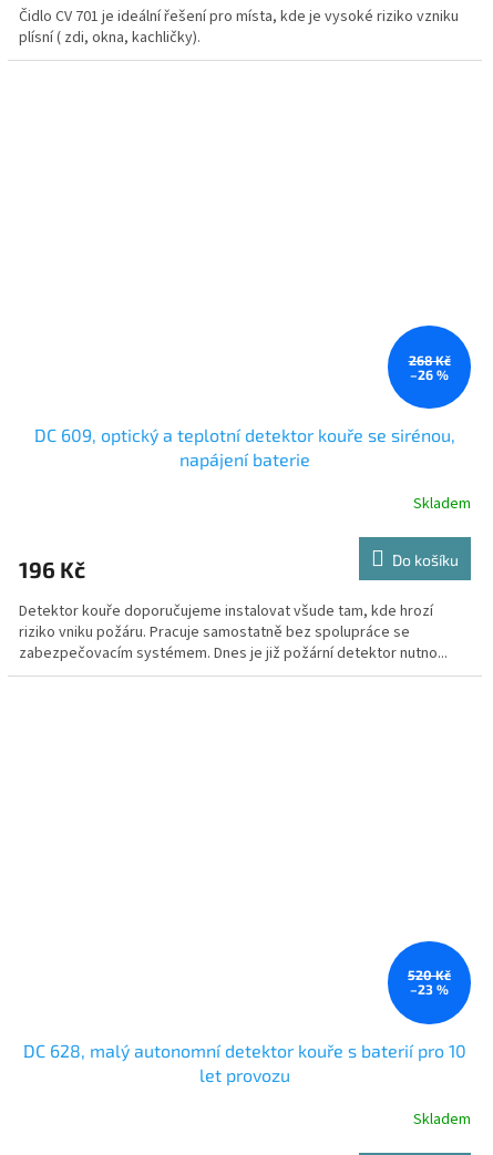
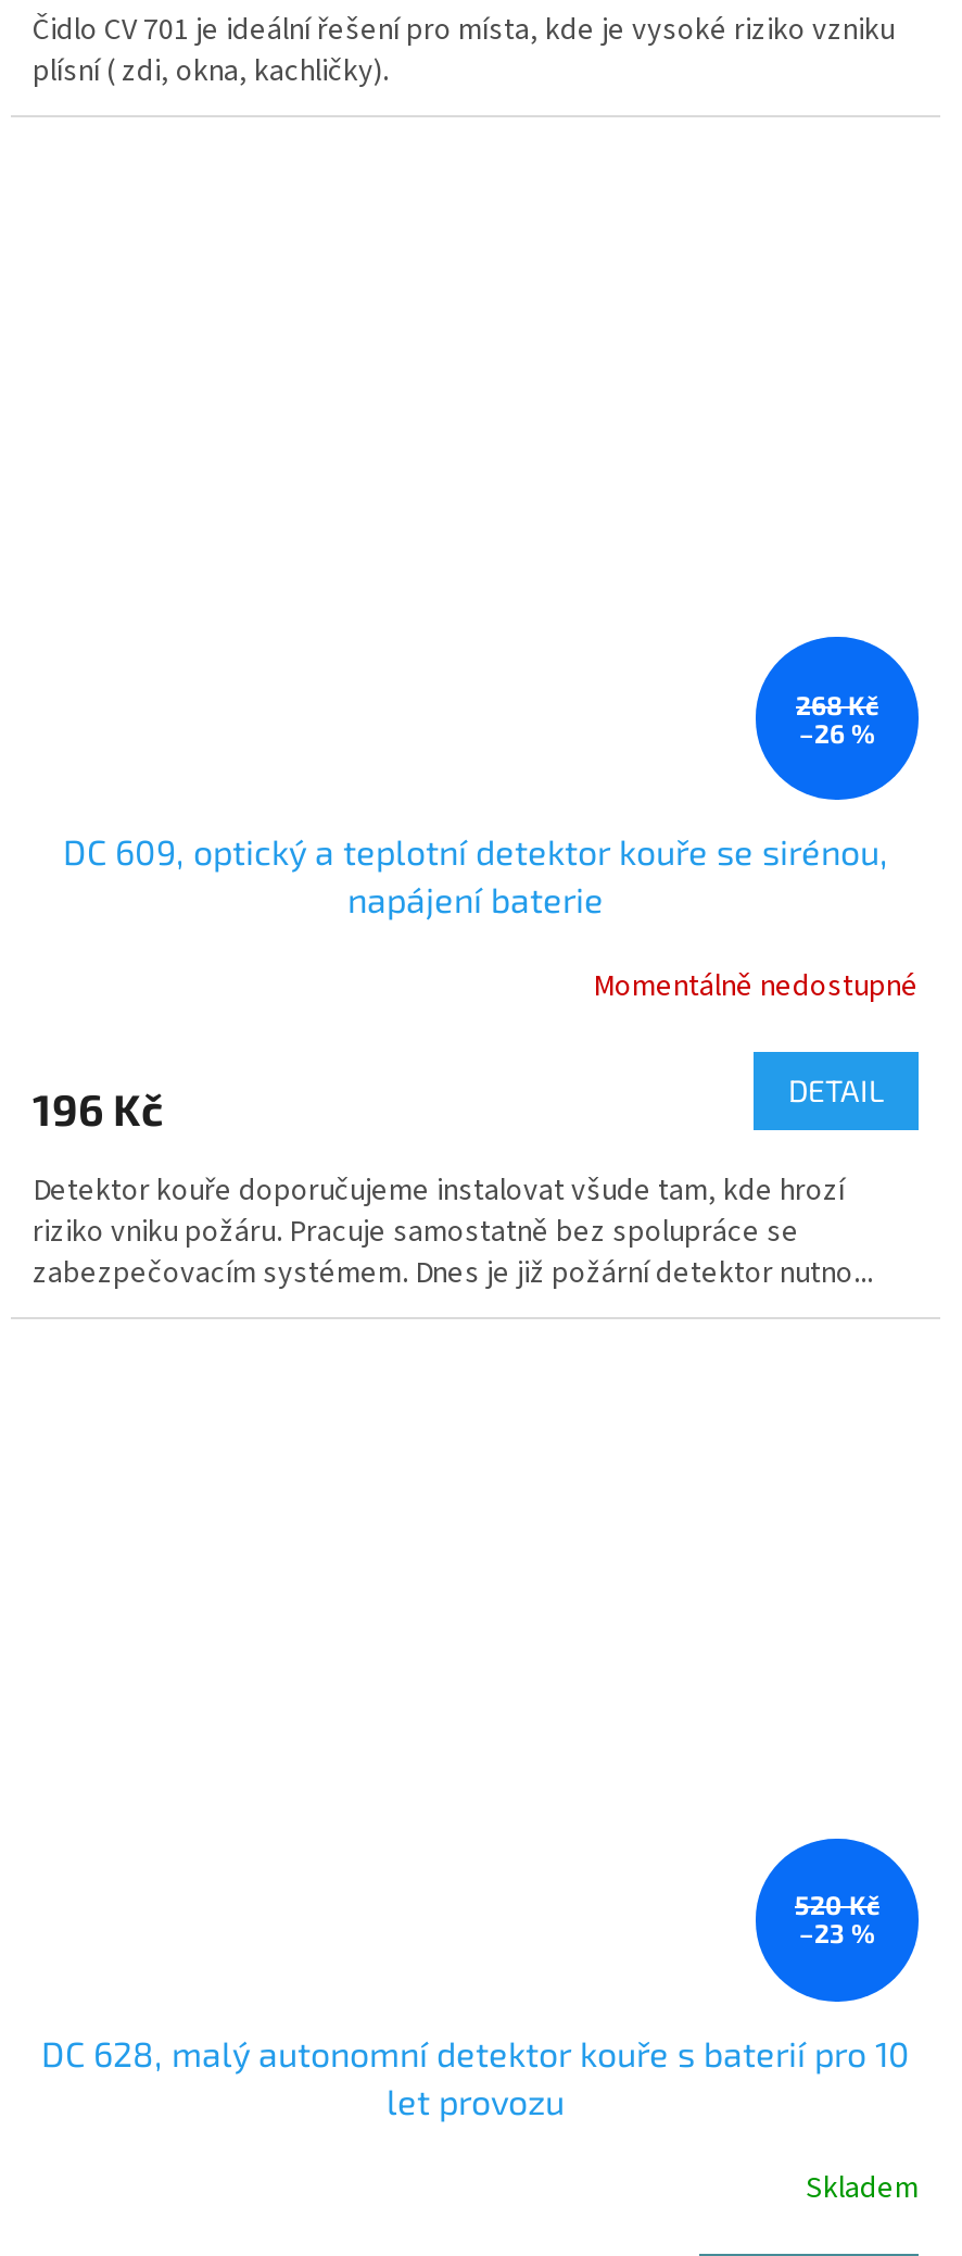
- Skladem
+ Momentálně nedostupné

- Do košíku
+ DETAIL
